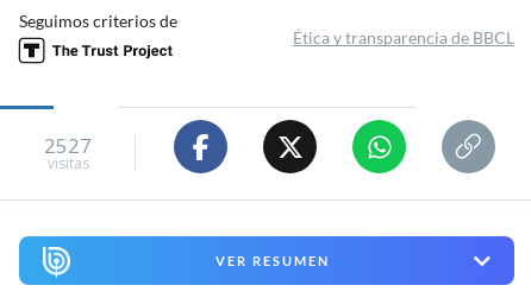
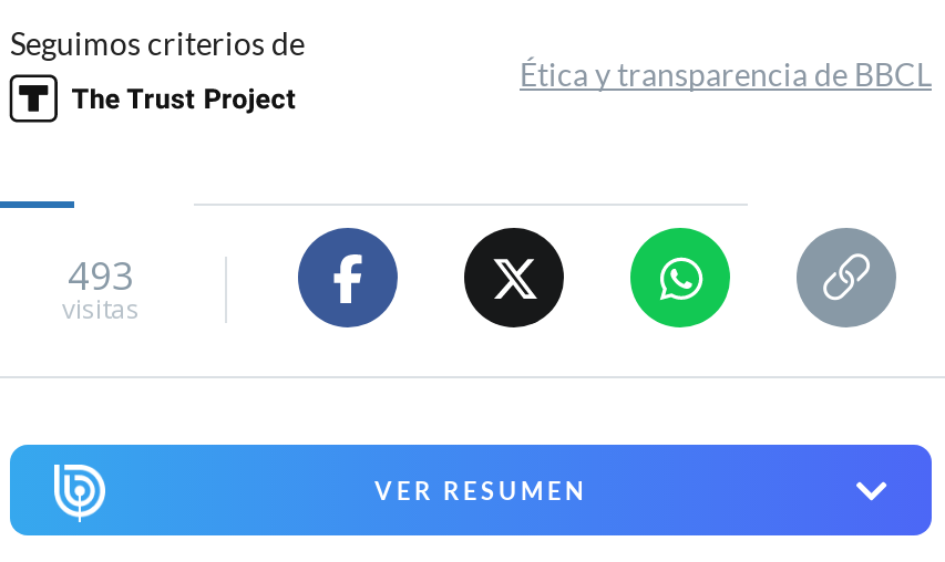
- 2527
+ 493
